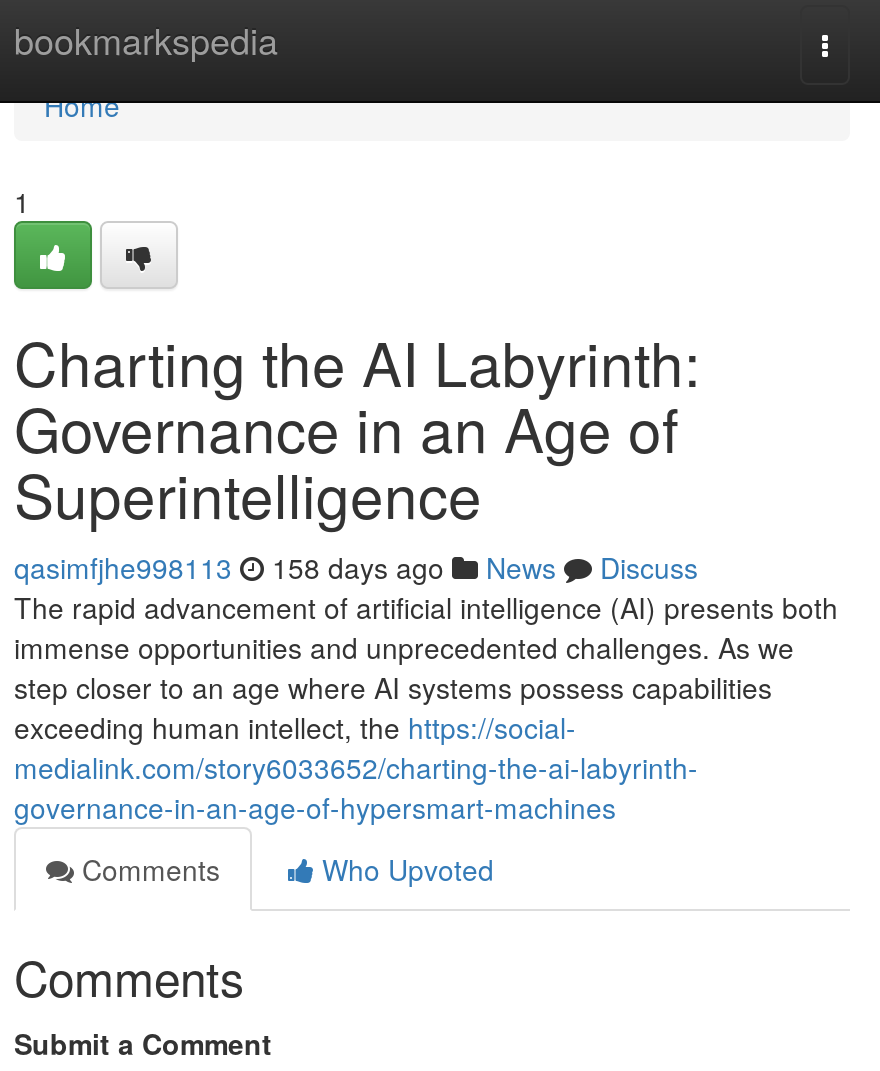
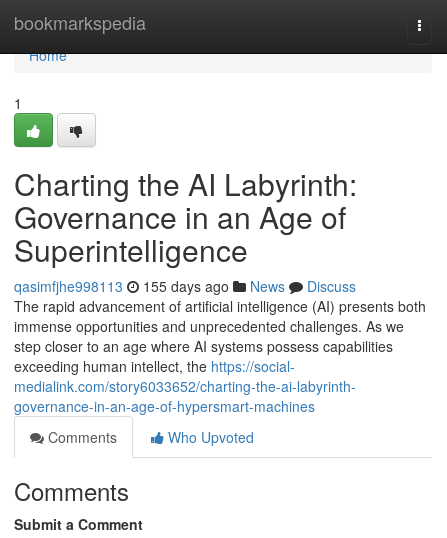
- qasimfjhe998113 158 days ago News Discuss
+ qasimfjhe998113 155 days ago News Discuss
